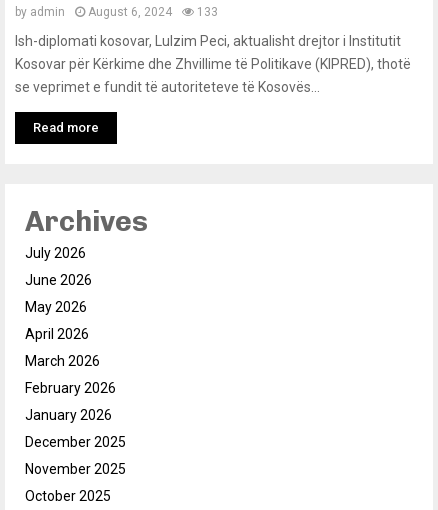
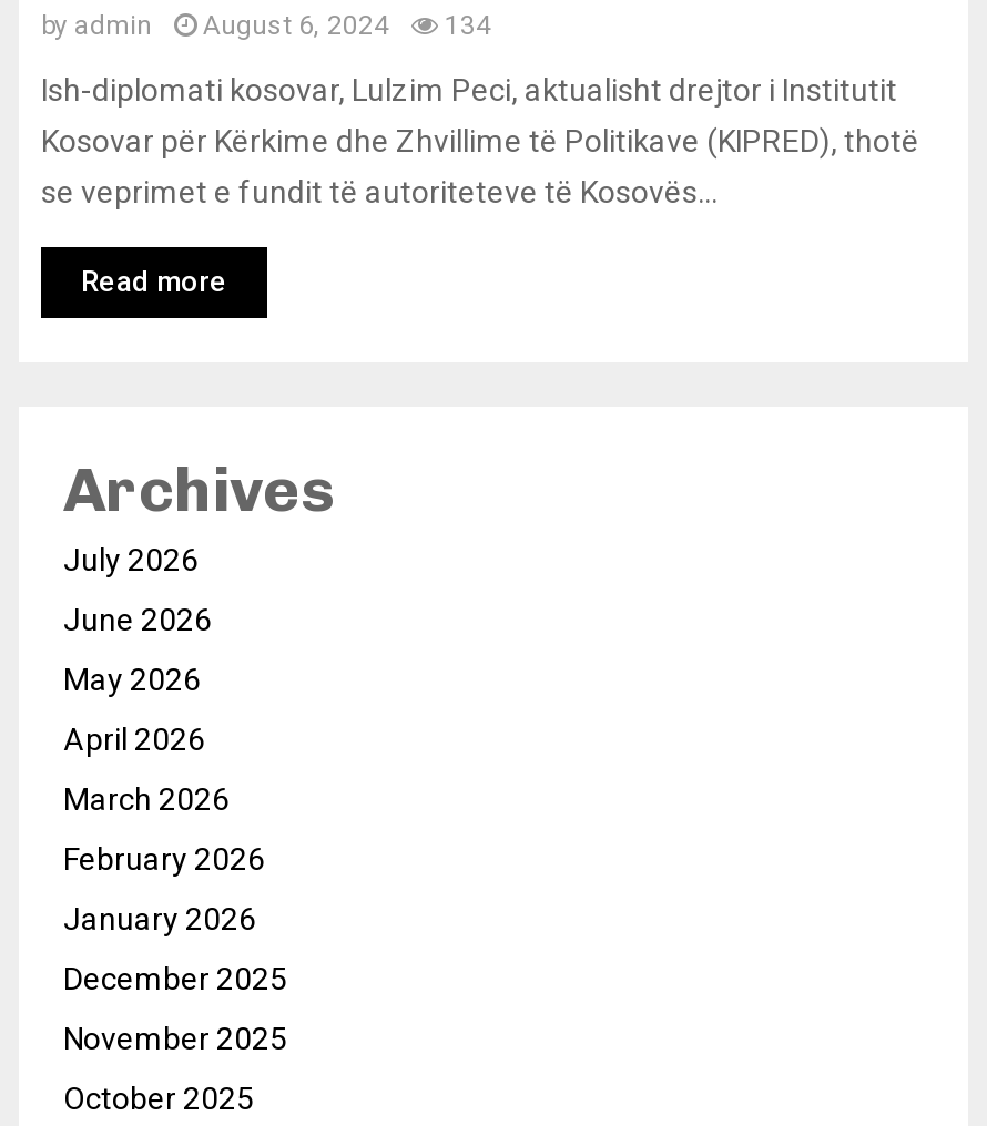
- by admin August 6, 2024 133
+ by admin August 6, 2024 134
